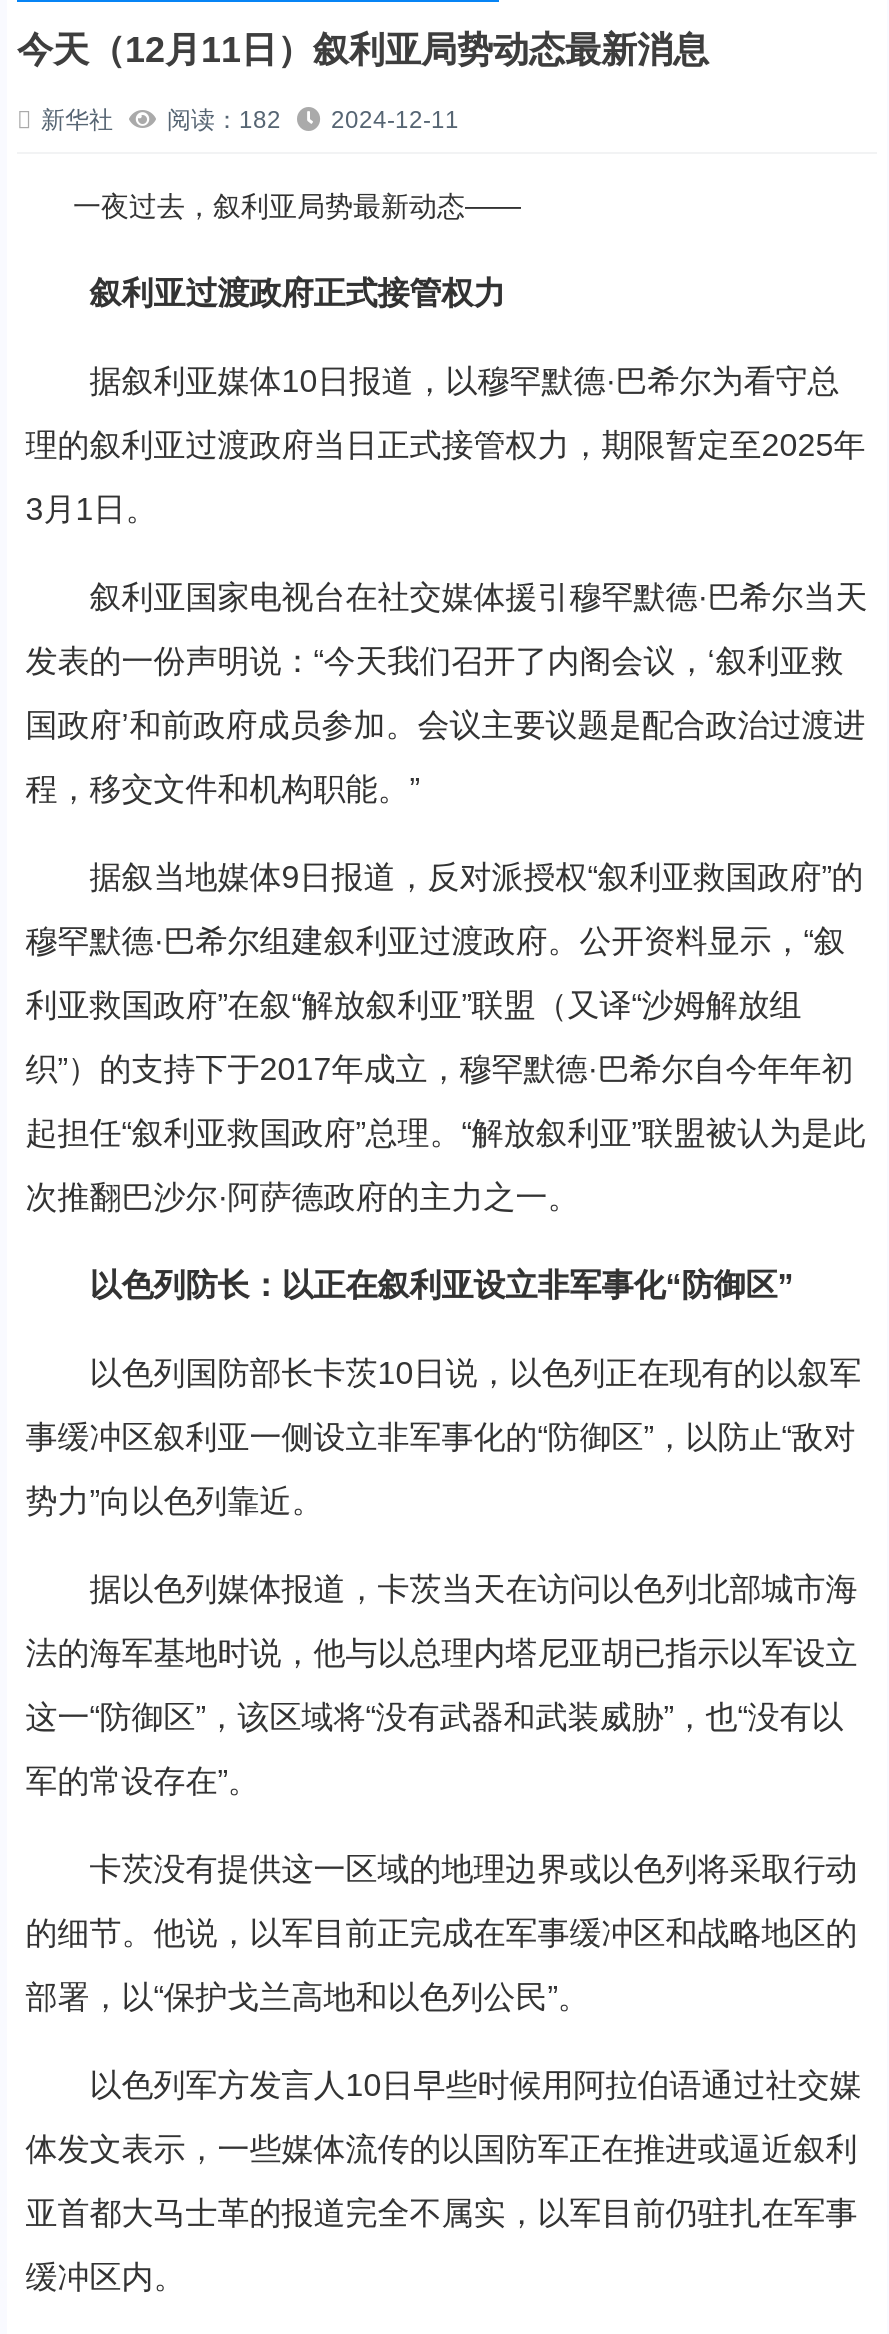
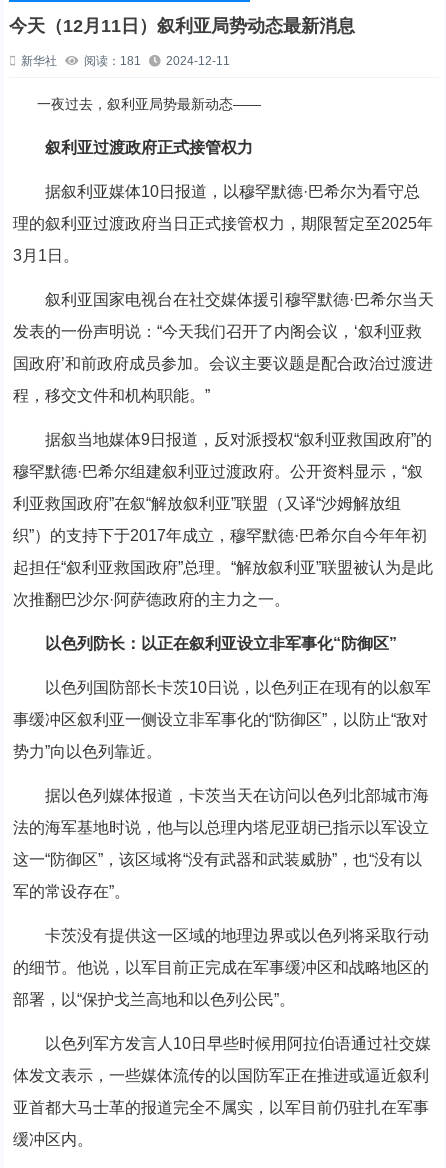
- 新华社 阅读：182 2024-12-11
+ 新华社 阅读：181 2024-12-11
